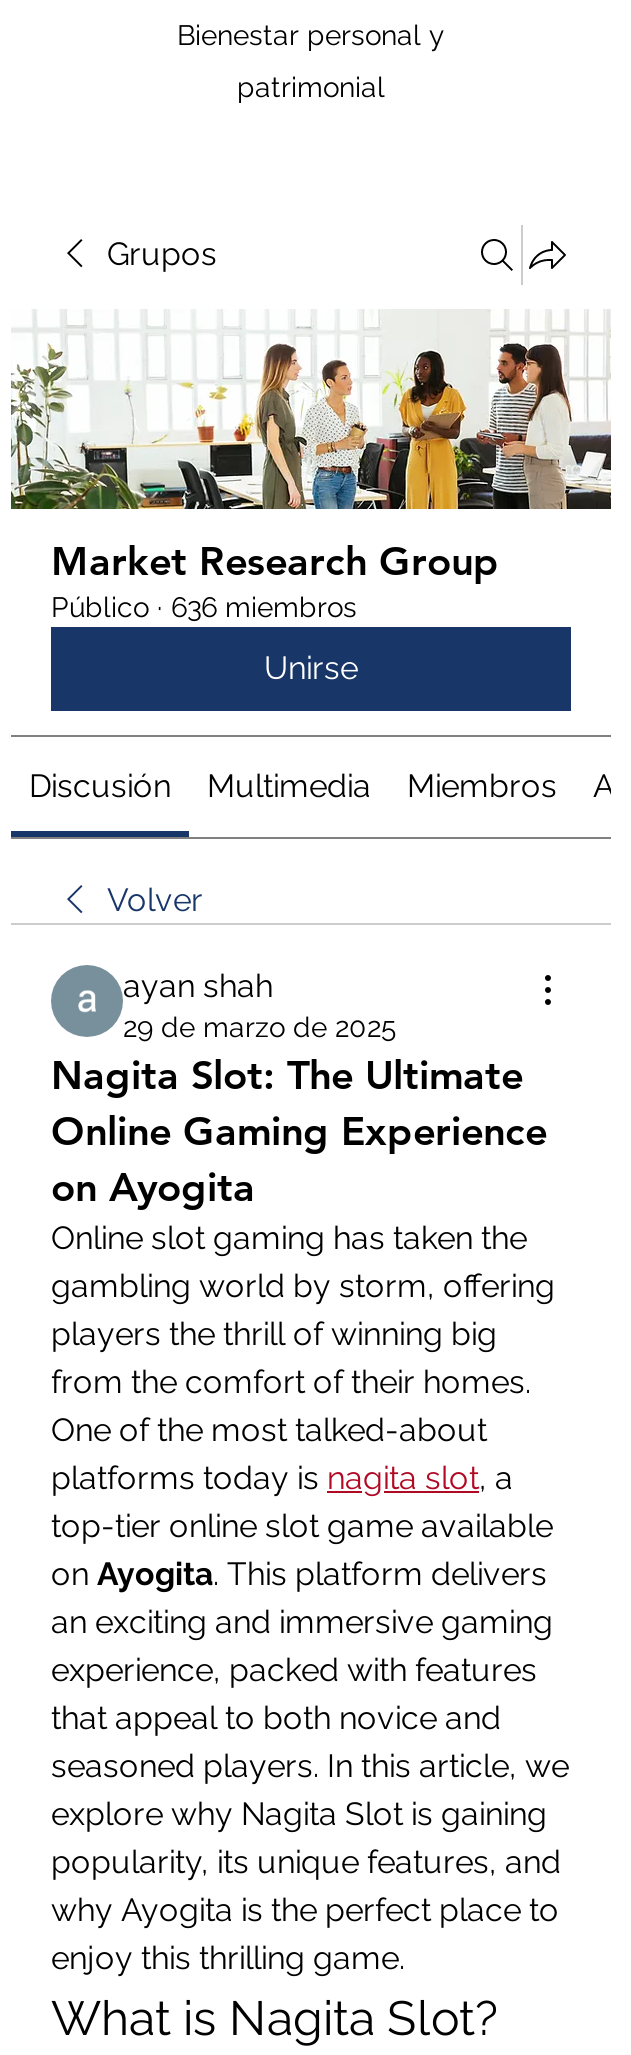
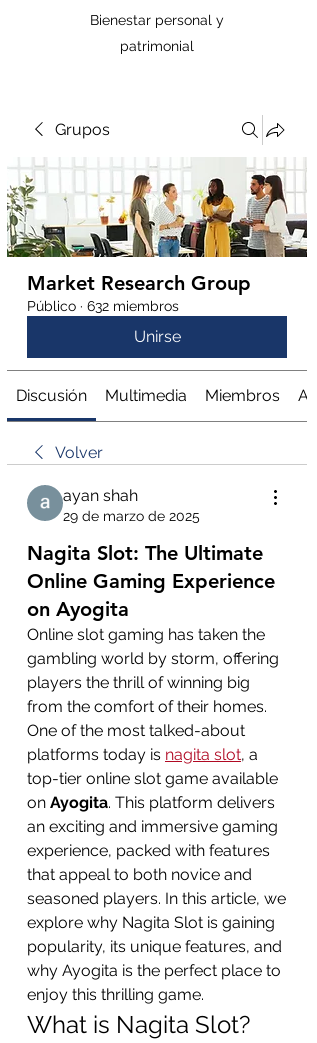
- Público · 636 miembros
+ Público · 632 miembros
